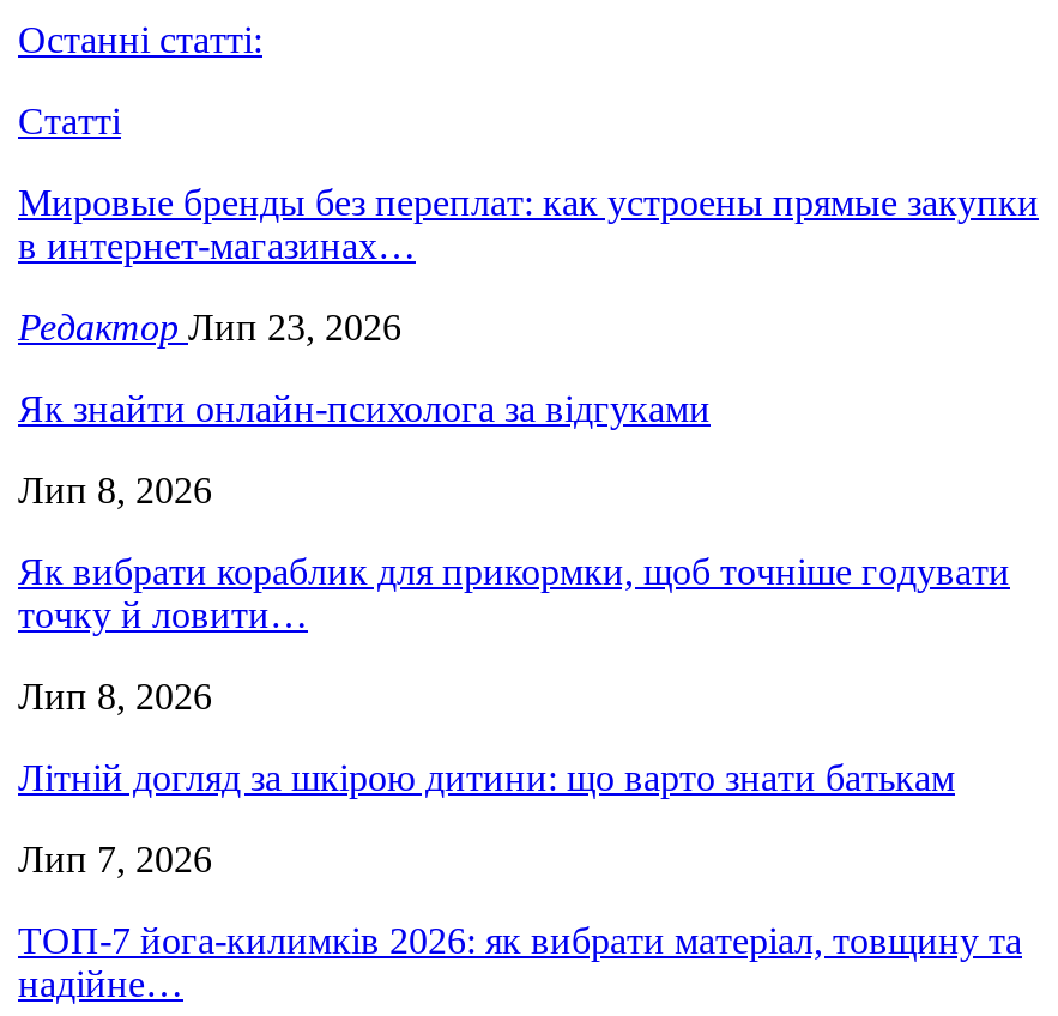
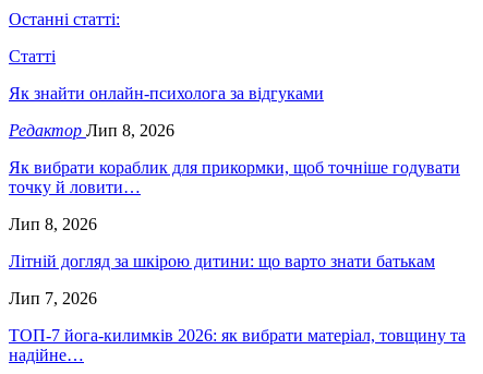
- Мировые бренды без переплат: как устроены прямые закупки
- в интернет-магазинах…
- Редактор Лип 23, 2026

- Лип 8, 2026
+ Редактор Лип 8, 2026
